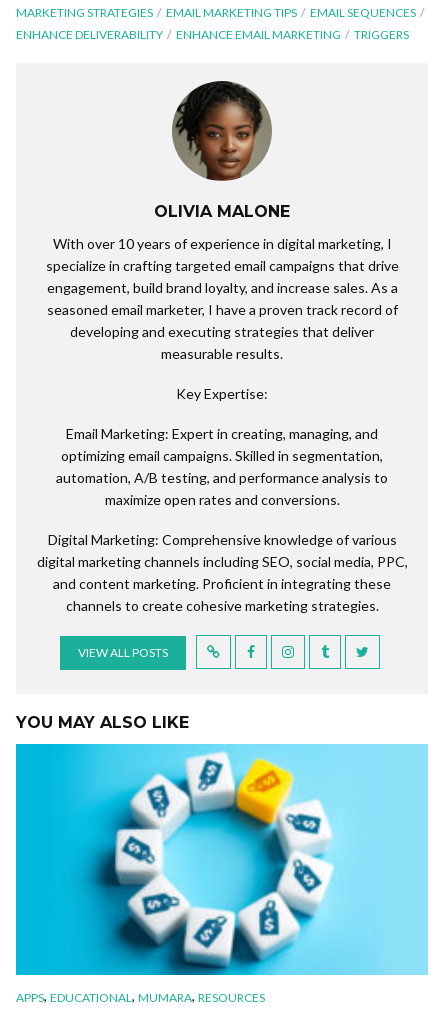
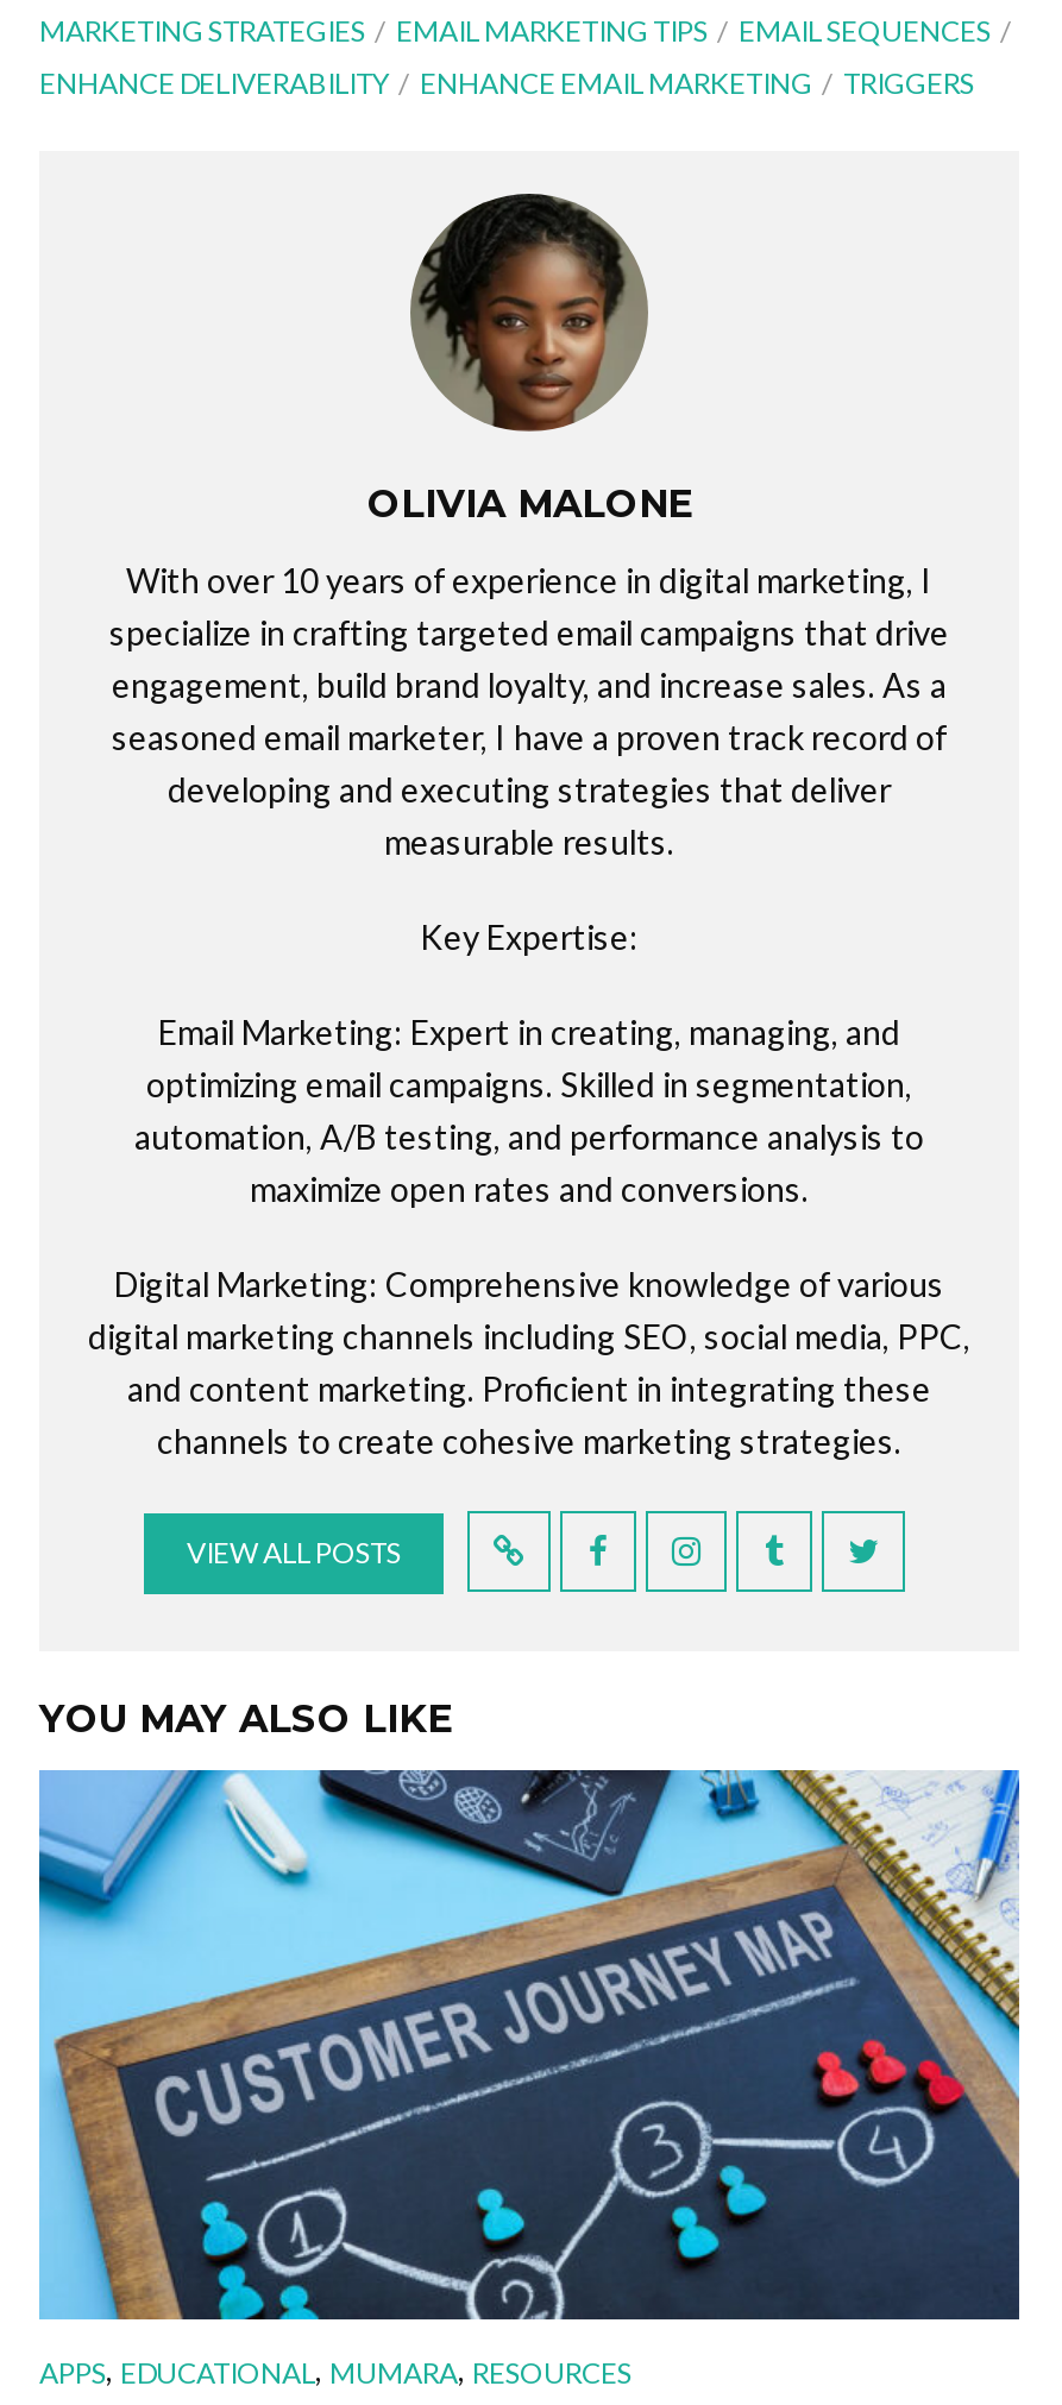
- [image]
+ [image]
